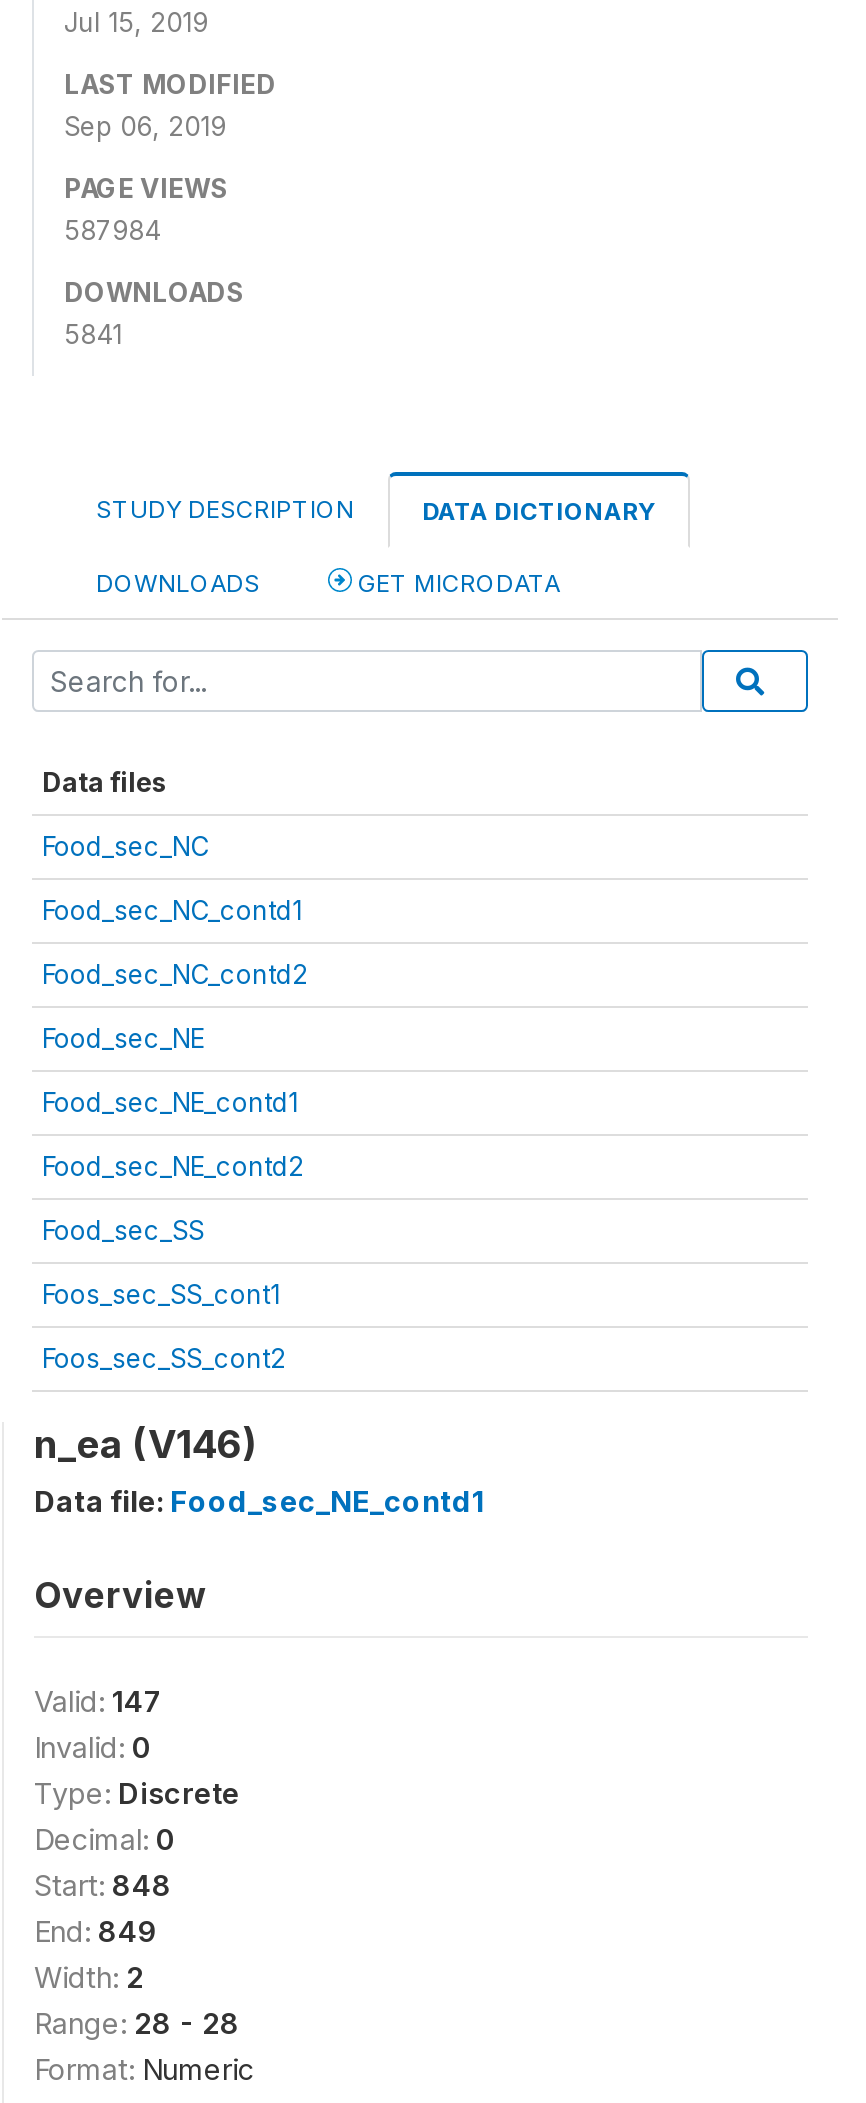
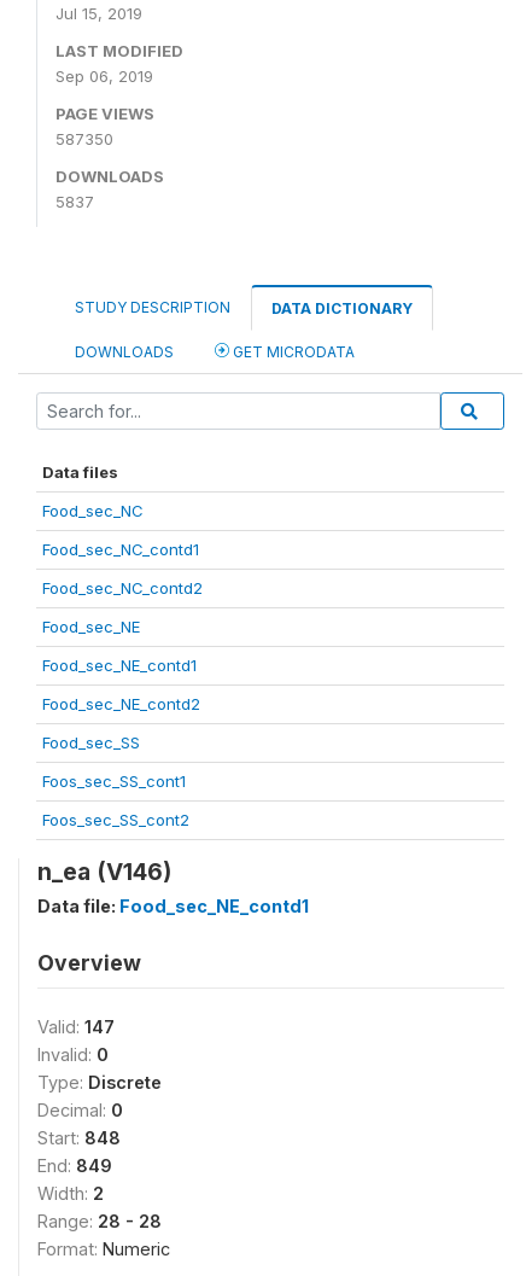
- 587984
+ 587350

- 5841
+ 5837
